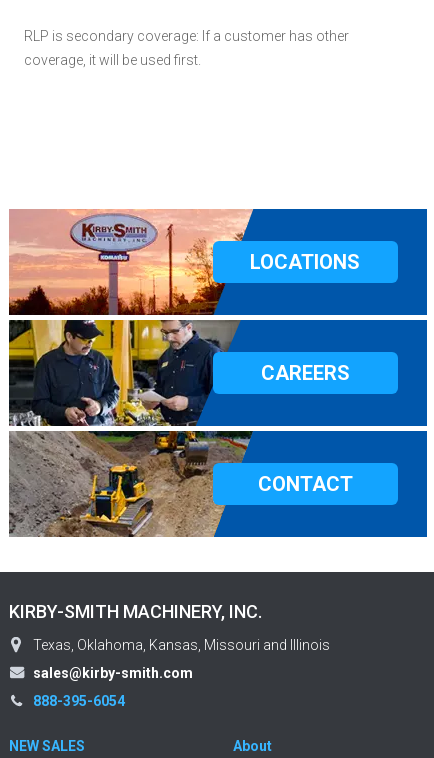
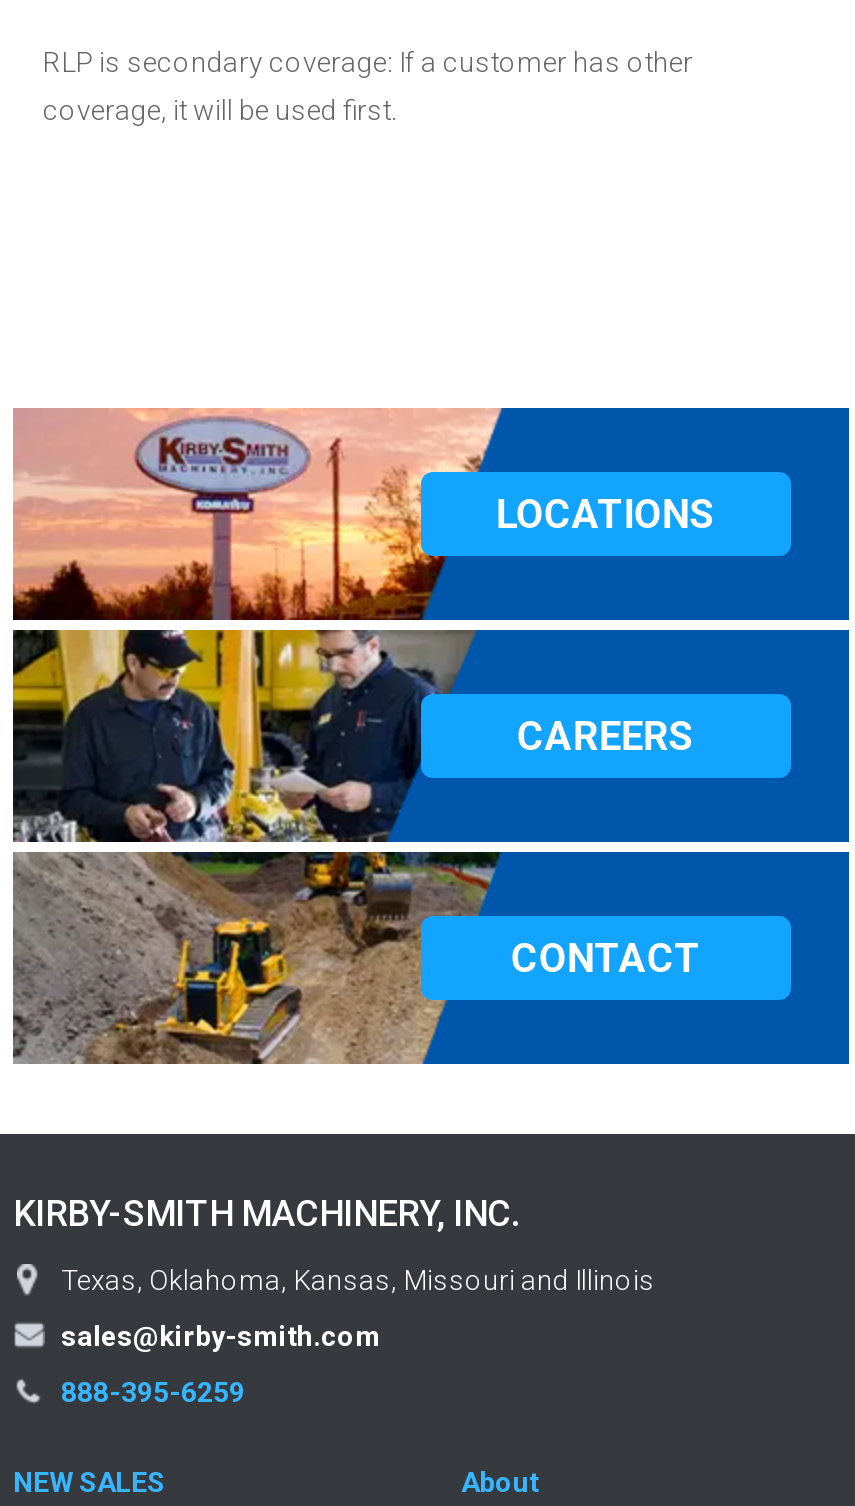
- 888-395-6054
+ 888-395-6259
